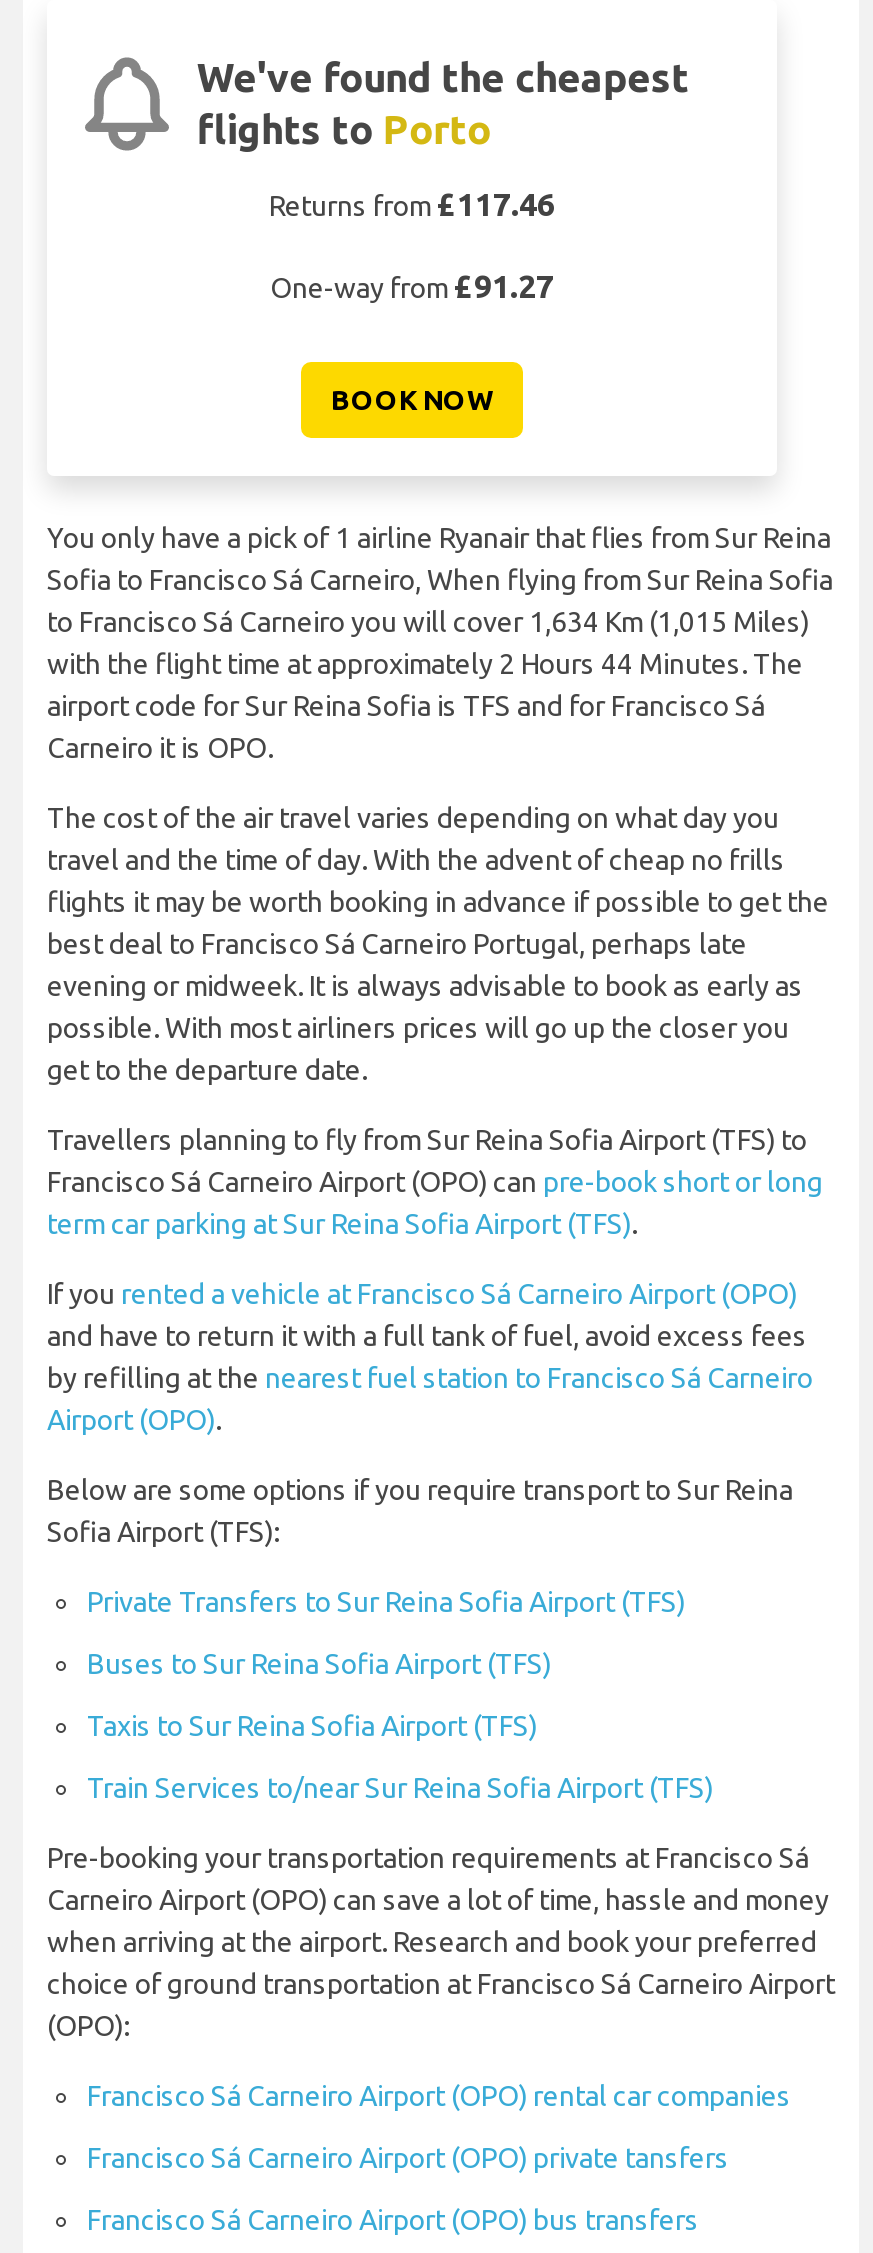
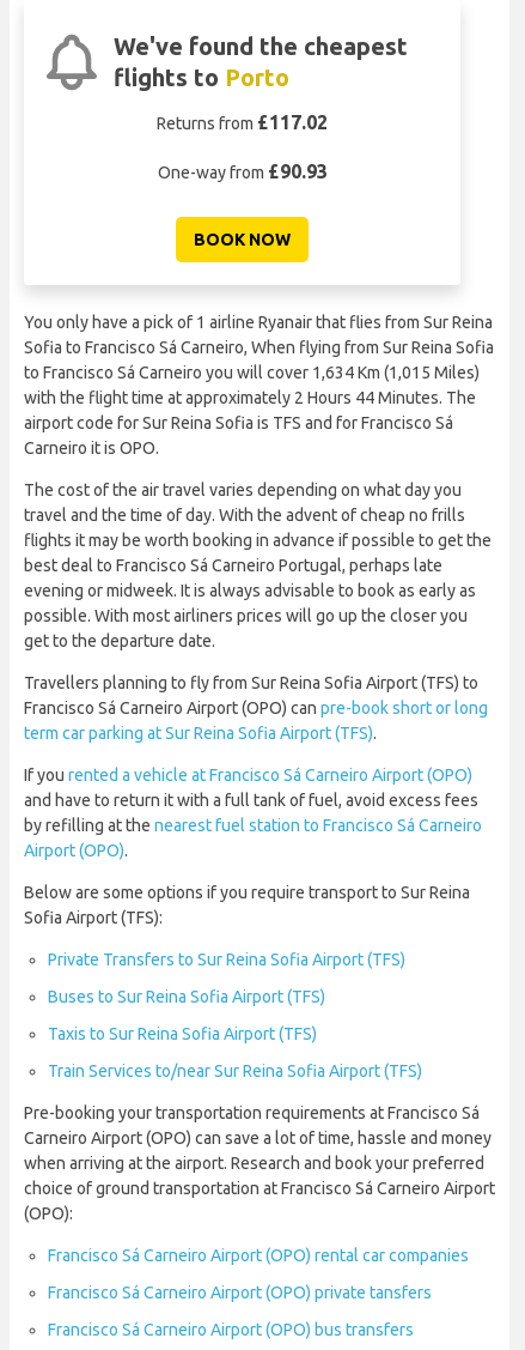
- Returns from £117.46
+ Returns from £117.02

- One-way from £91.27
+ One-way from £90.93
